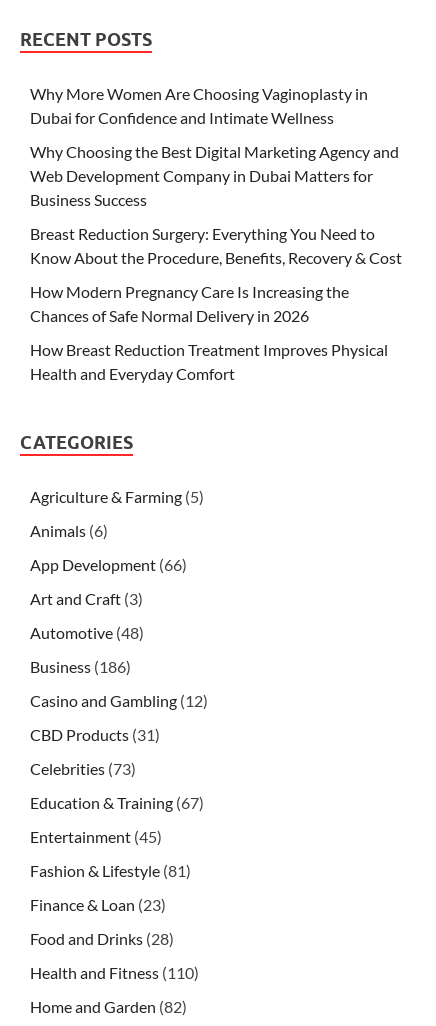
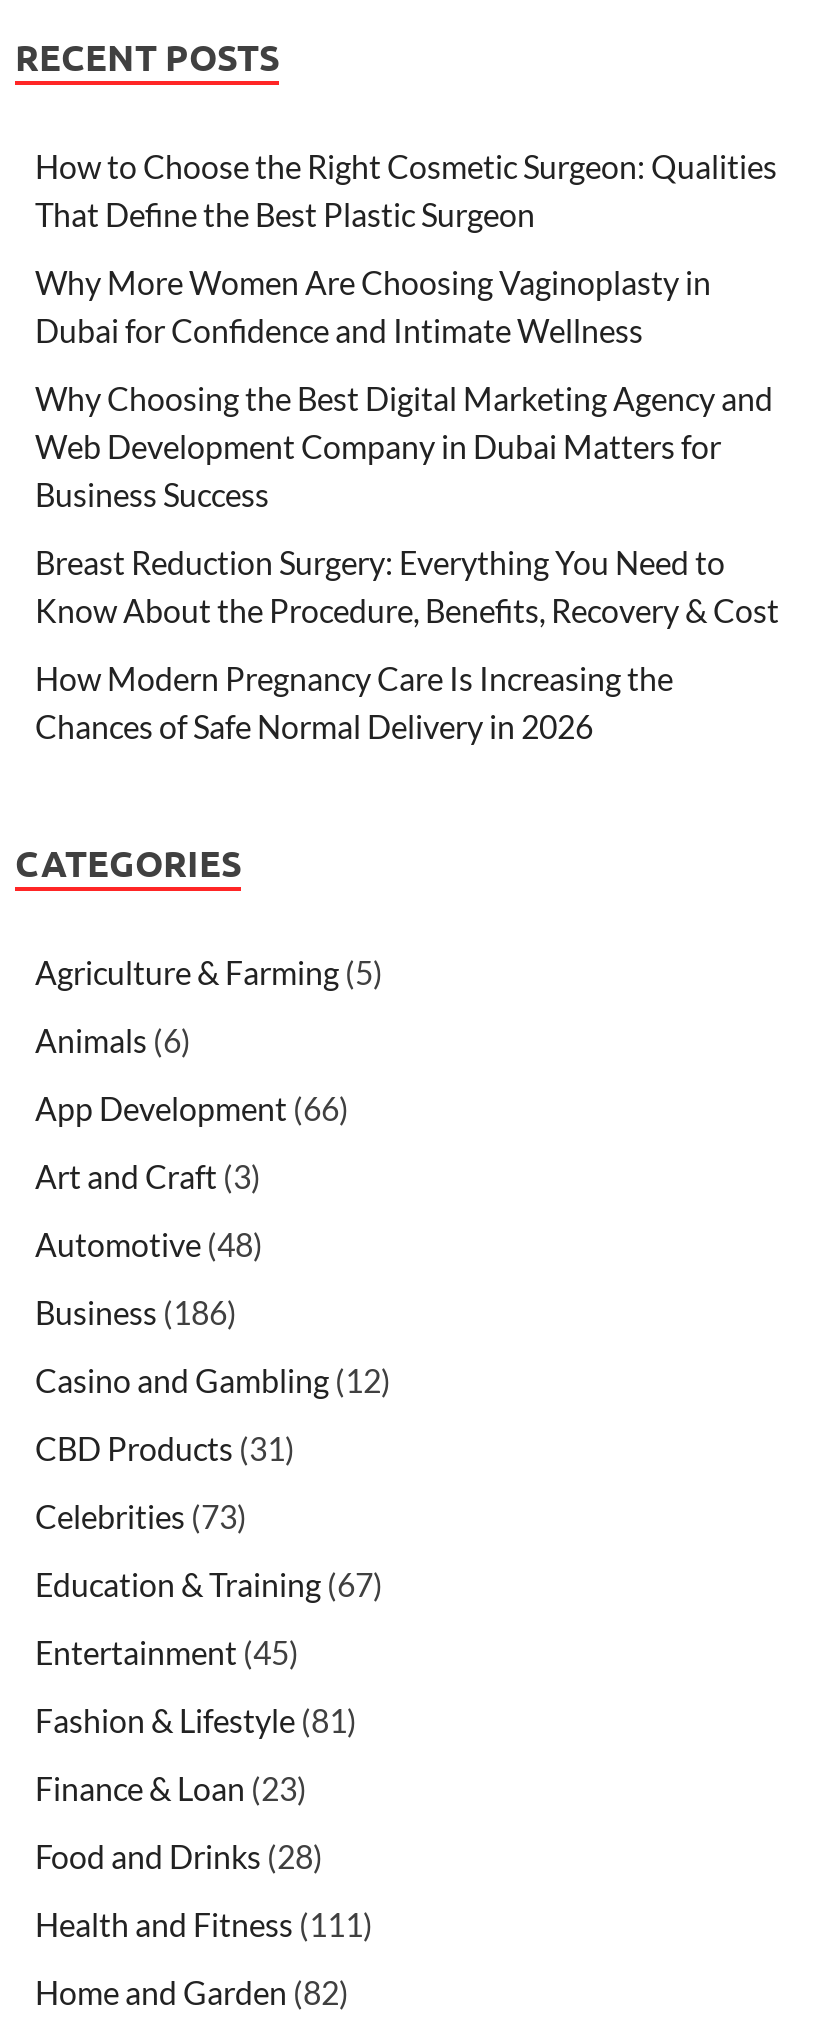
+ How to Choose the Right Cosmetic Surgeon: Qualities
+ That Define the Best Plastic Surgeon

moved down: Why More Women Are Choosing Vaginoplasty in | Dubai for Confidence and Intimate Wellness | Why Choosing the Best Digital Marketing Agency and | ... | How Modern Pregnancy Care Is Increasing the | Chances of Safe Normal Delivery in 2026

- How Breast Reduction Treatment Improves Physical
- Health and Everyday Comfort

- Health and Fitness (110)
+ Health and Fitness (111)
